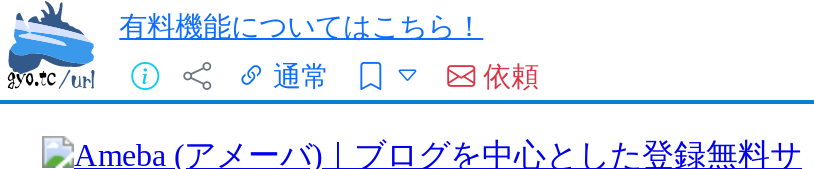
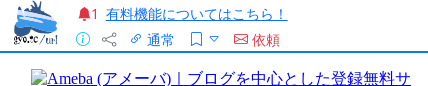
- 有料機能についてはこちら！
+ 1 有料機能についてはこちら！
